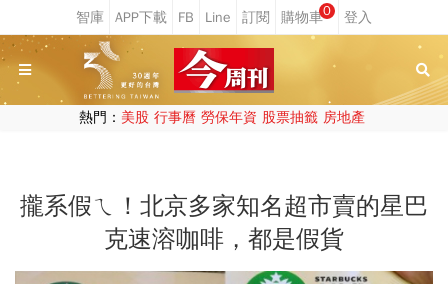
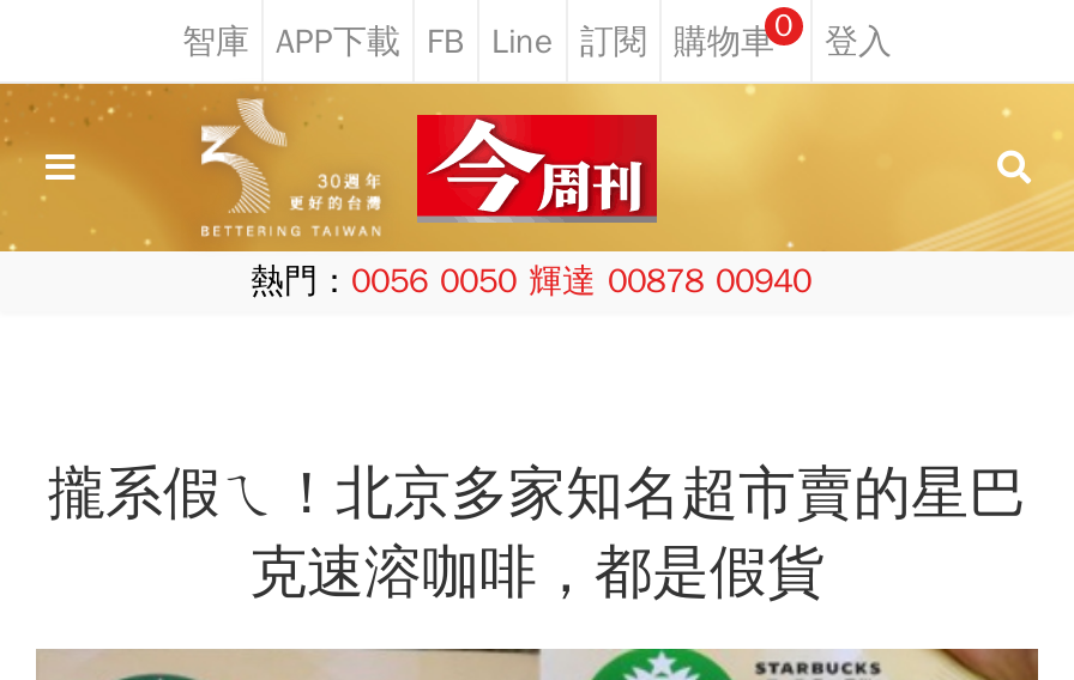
- 熱門：美股 行事曆 勞保年資 股票抽籤 房地產
+ 熱門：0056 0050 輝達 00878 00940
